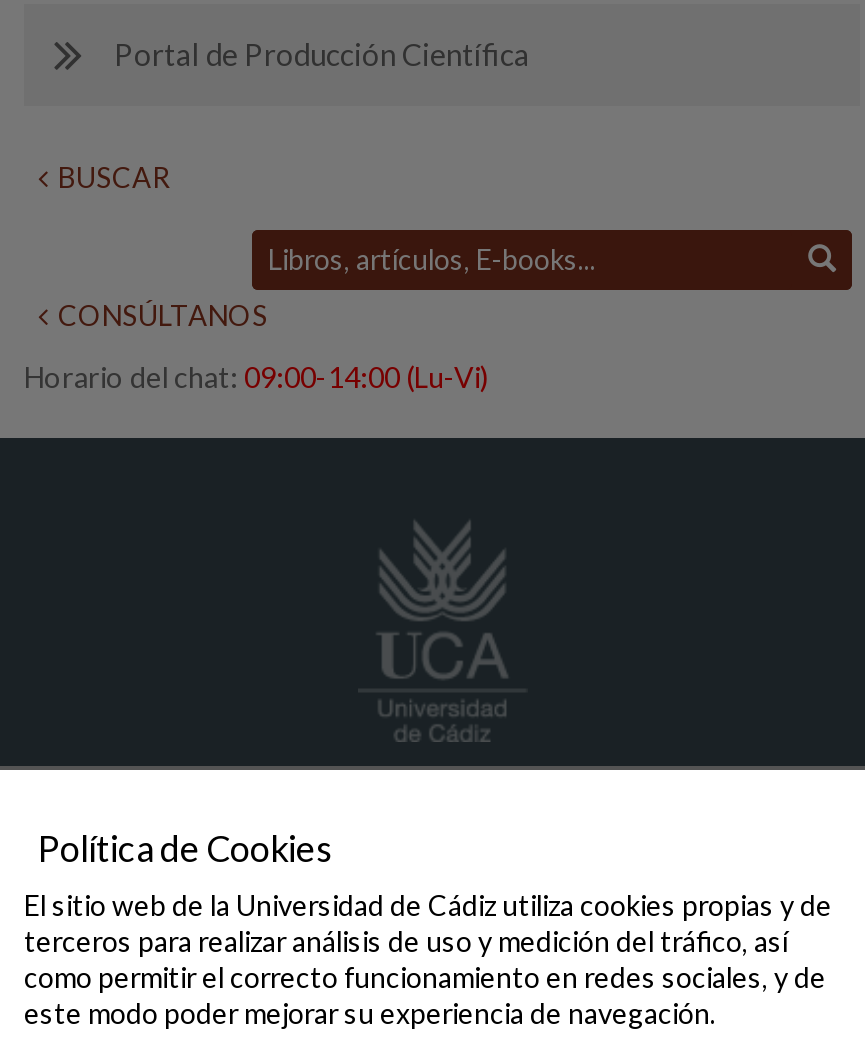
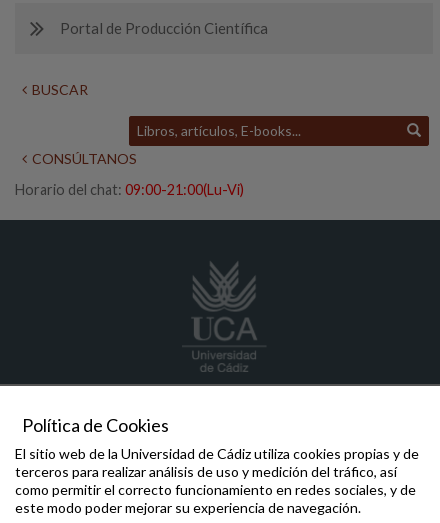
- Horario del chat: 09:00-14:00 (Lu-Vi)
+ Horario del chat: 09:00-21:00(Lu-Vi)
